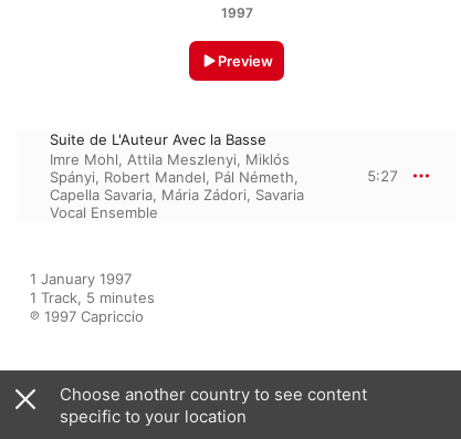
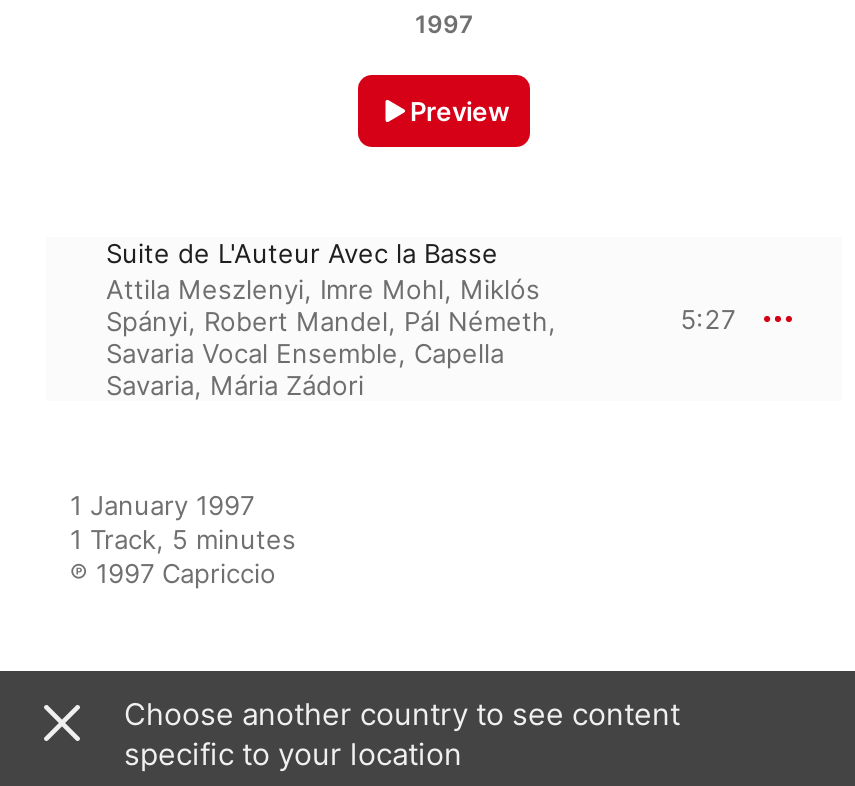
- Imre Mohl, Attila Meszlenyi, Miklós
+ Attila Meszlenyi, Imre Mohl, Miklós

- Capella Savaria, Mária Zádori, Savaria
- Vocal Ensemble
+ Savaria Vocal Ensemble, Capella
+ Savaria, Mária Zádori
